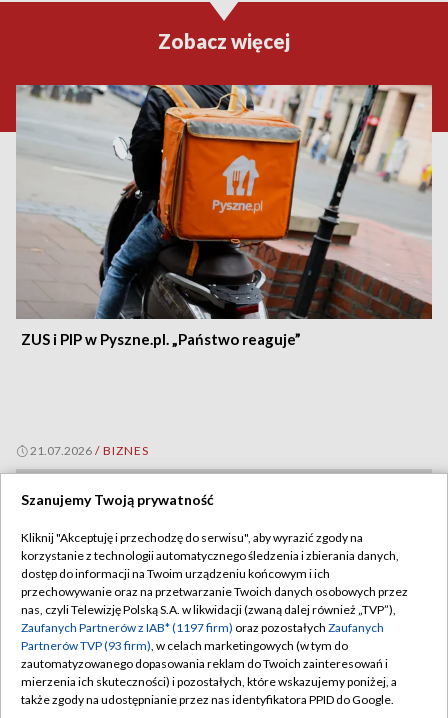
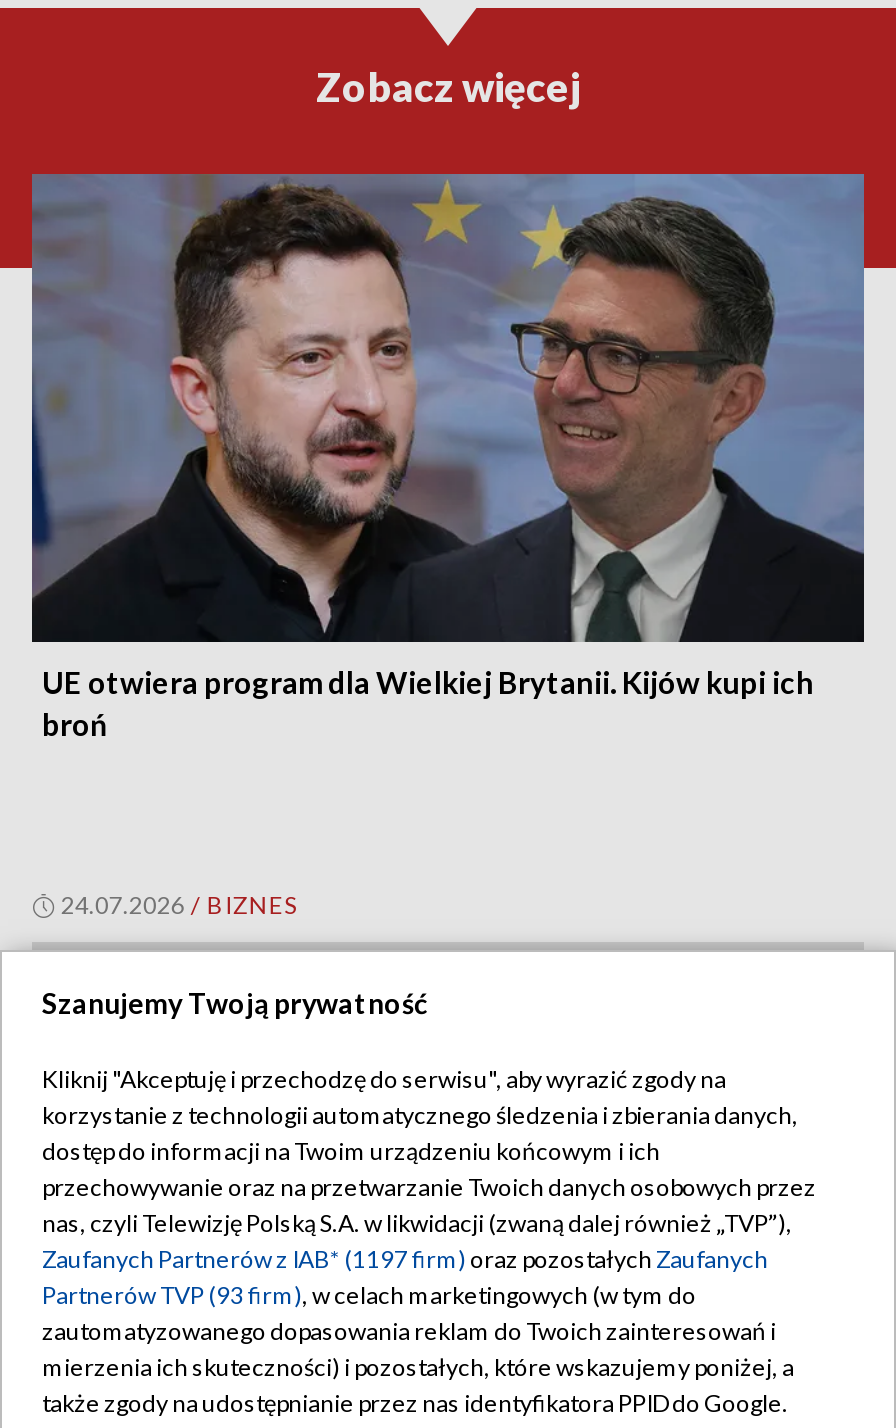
- [image]
- ZUS i PIP w Pyszne.pl. „Państwo reaguje”
+ [image]
+ UE otwiera program dla Wielkiej Brytanii. Kijów kupi ich
+ broń

- 21.07.2026 / BIZNES
+ 24.07.2026 / BIZNES
